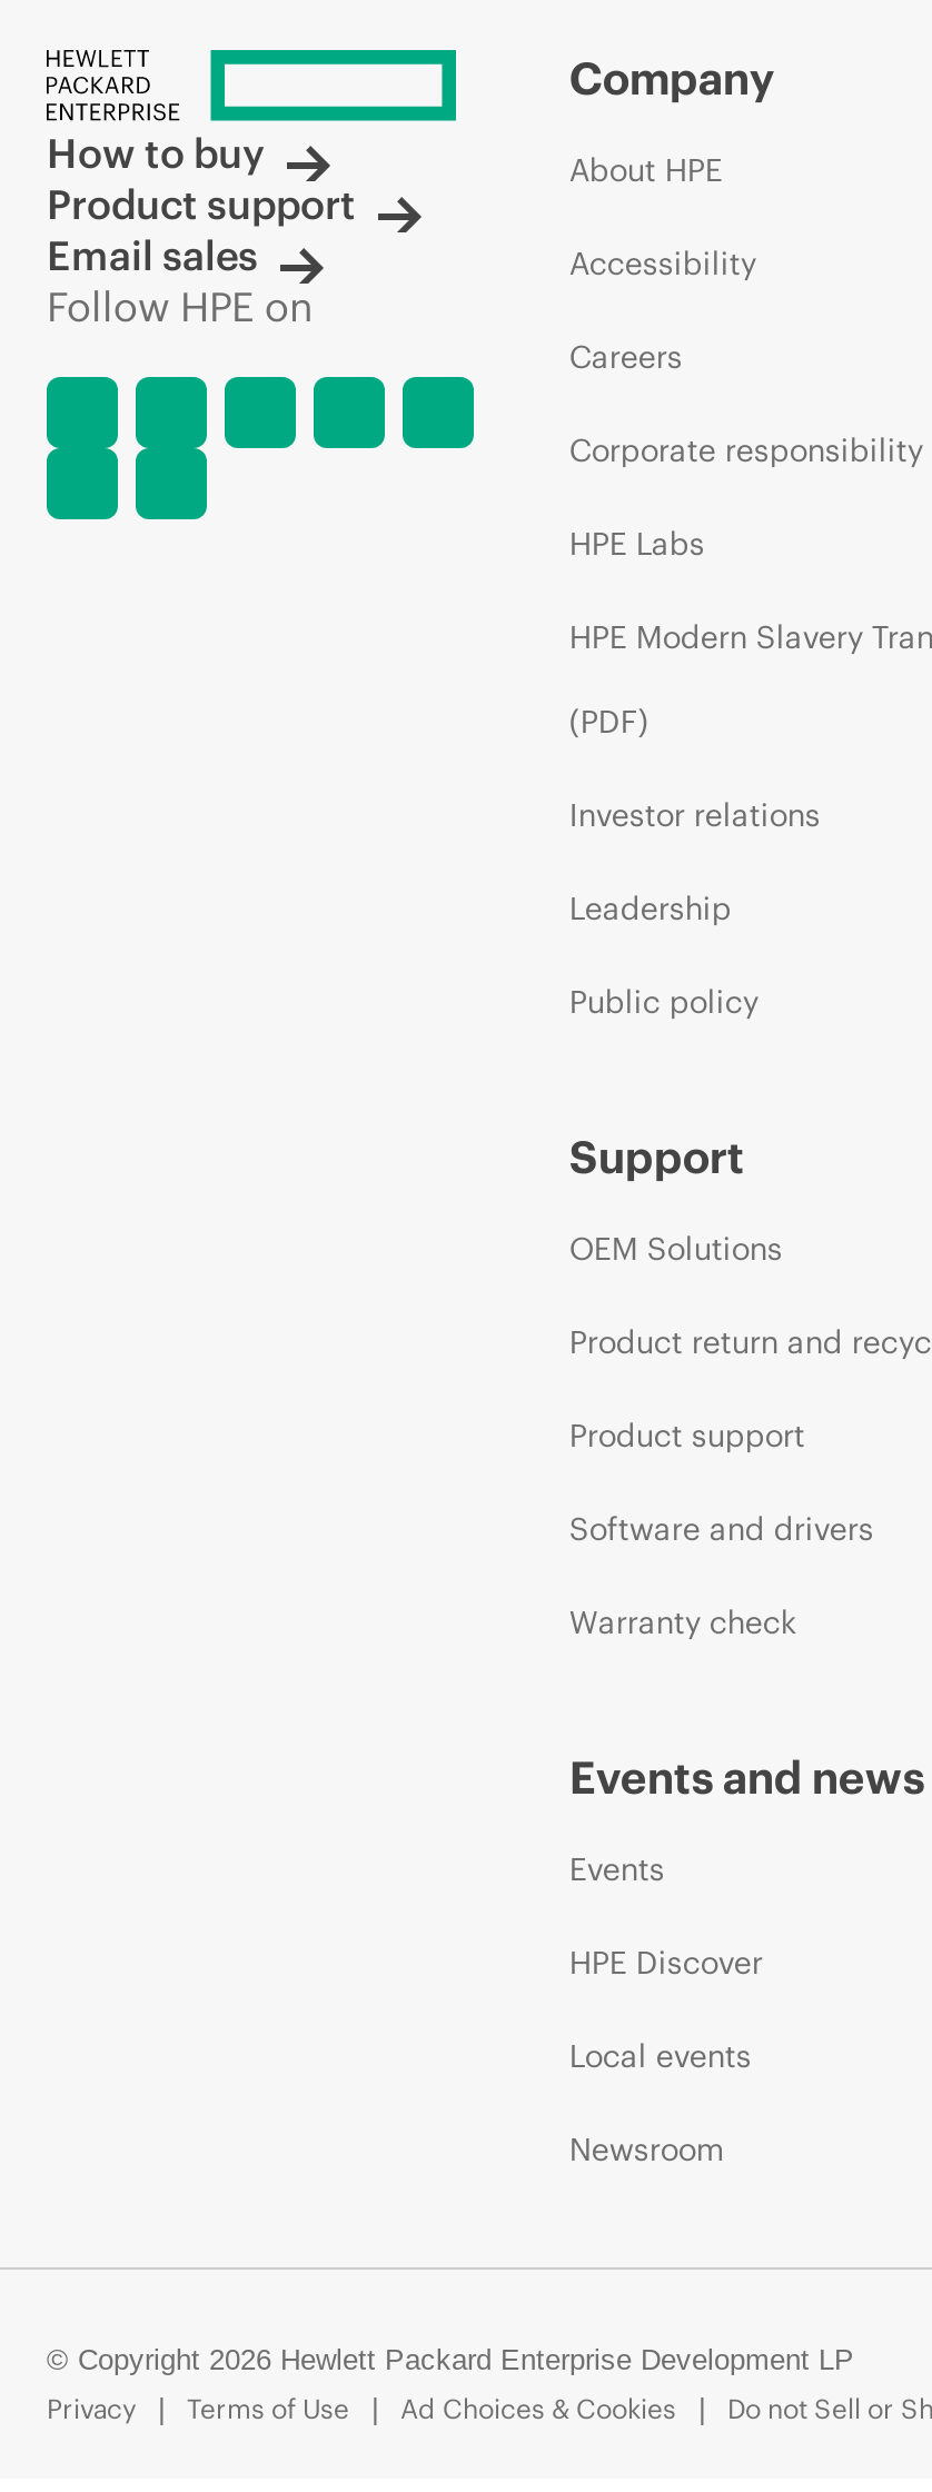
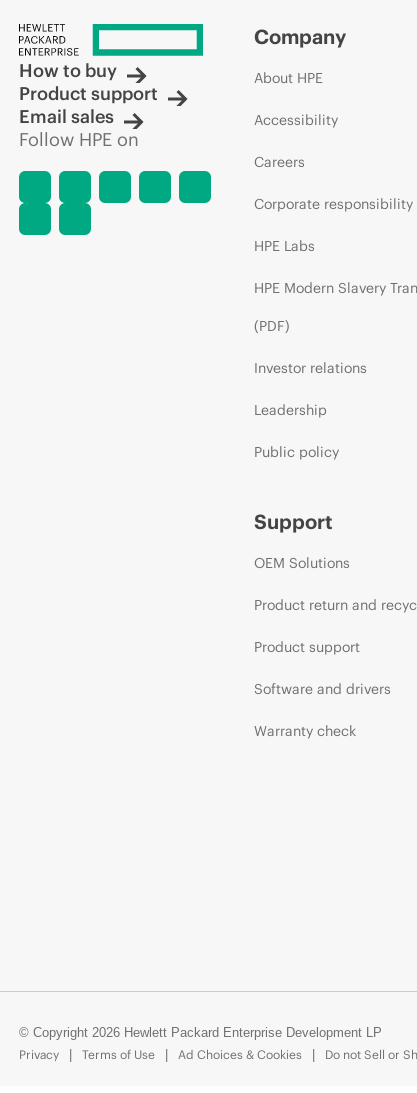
- Events and news
- Events
- HPE Discover
- Local events
- Newsroom
